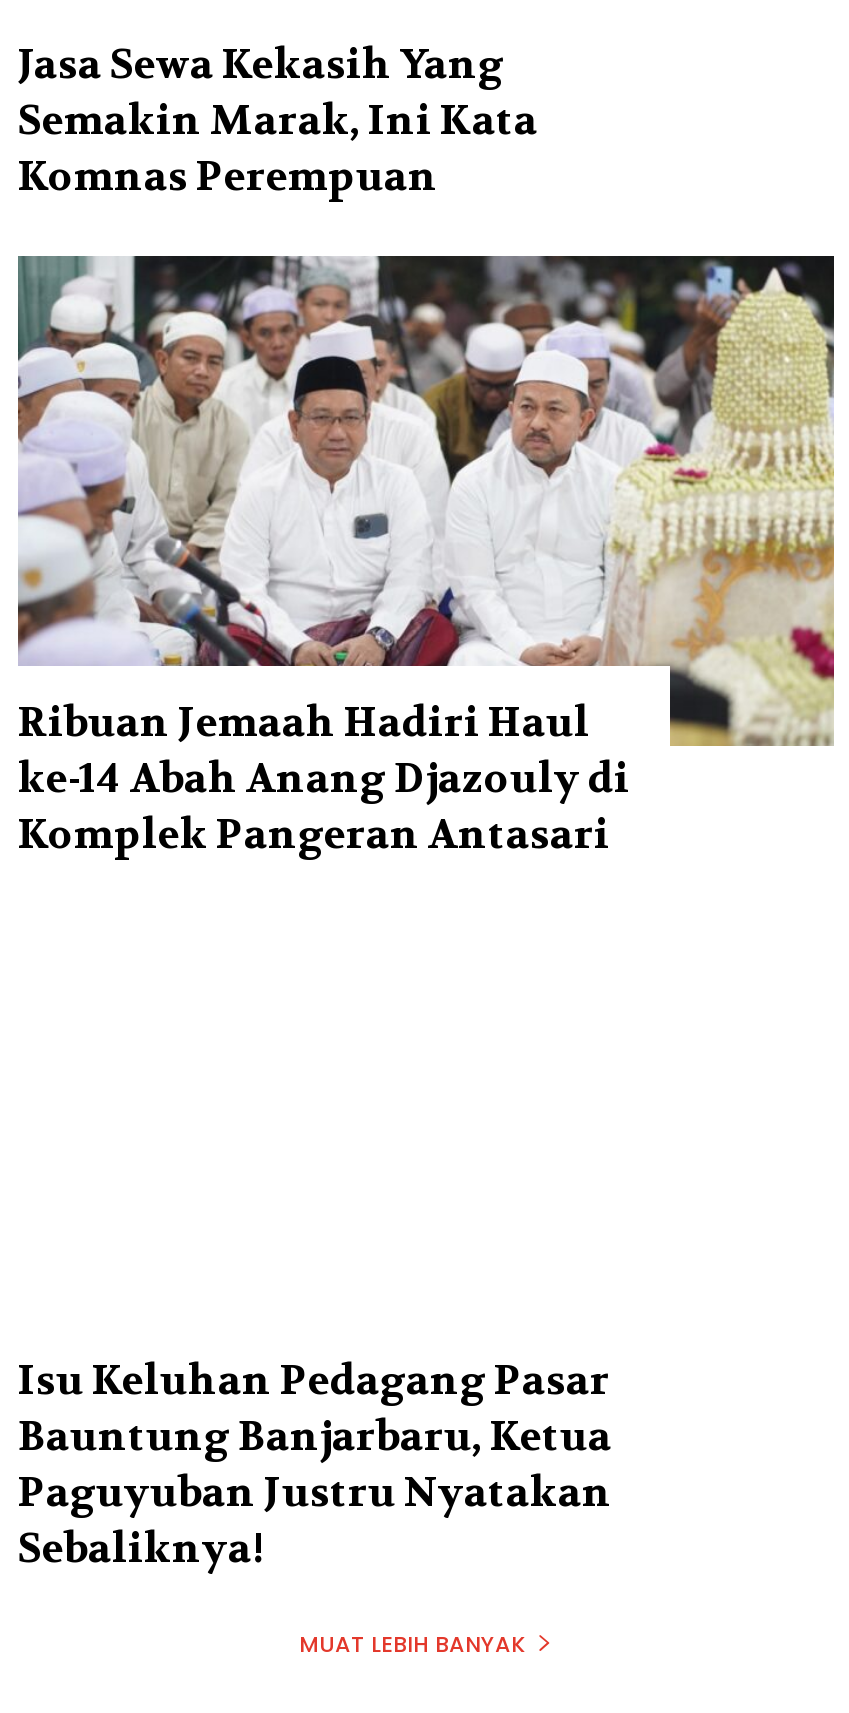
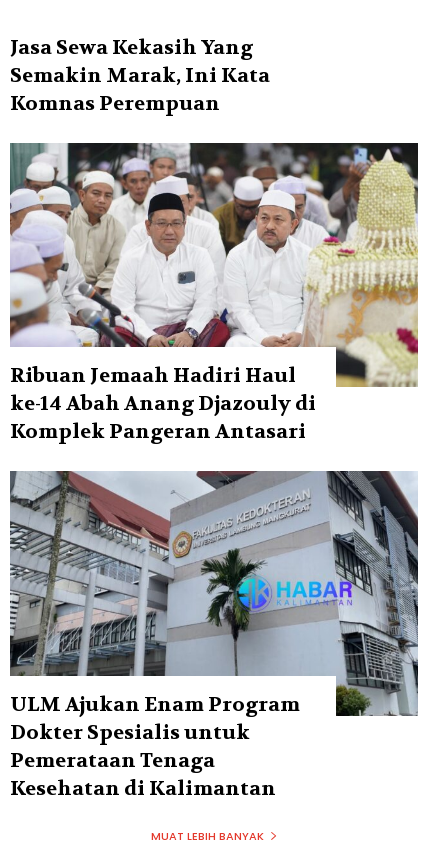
+ [image]

- Isu Keluhan Pedagang Pasar
- Bauntung Banjarbaru, Ketua
- Paguyuban Justru Nyatakan
- Sebaliknya!
+ ULM Ajukan Enam Program
+ Dokter Spesialis untuk
+ Pemerataan Tenaga
+ Kesehatan di Kalimantan
